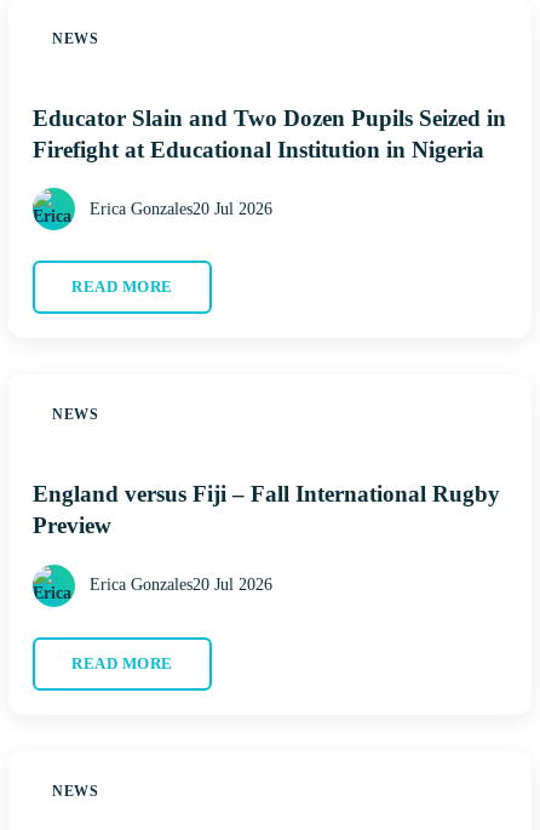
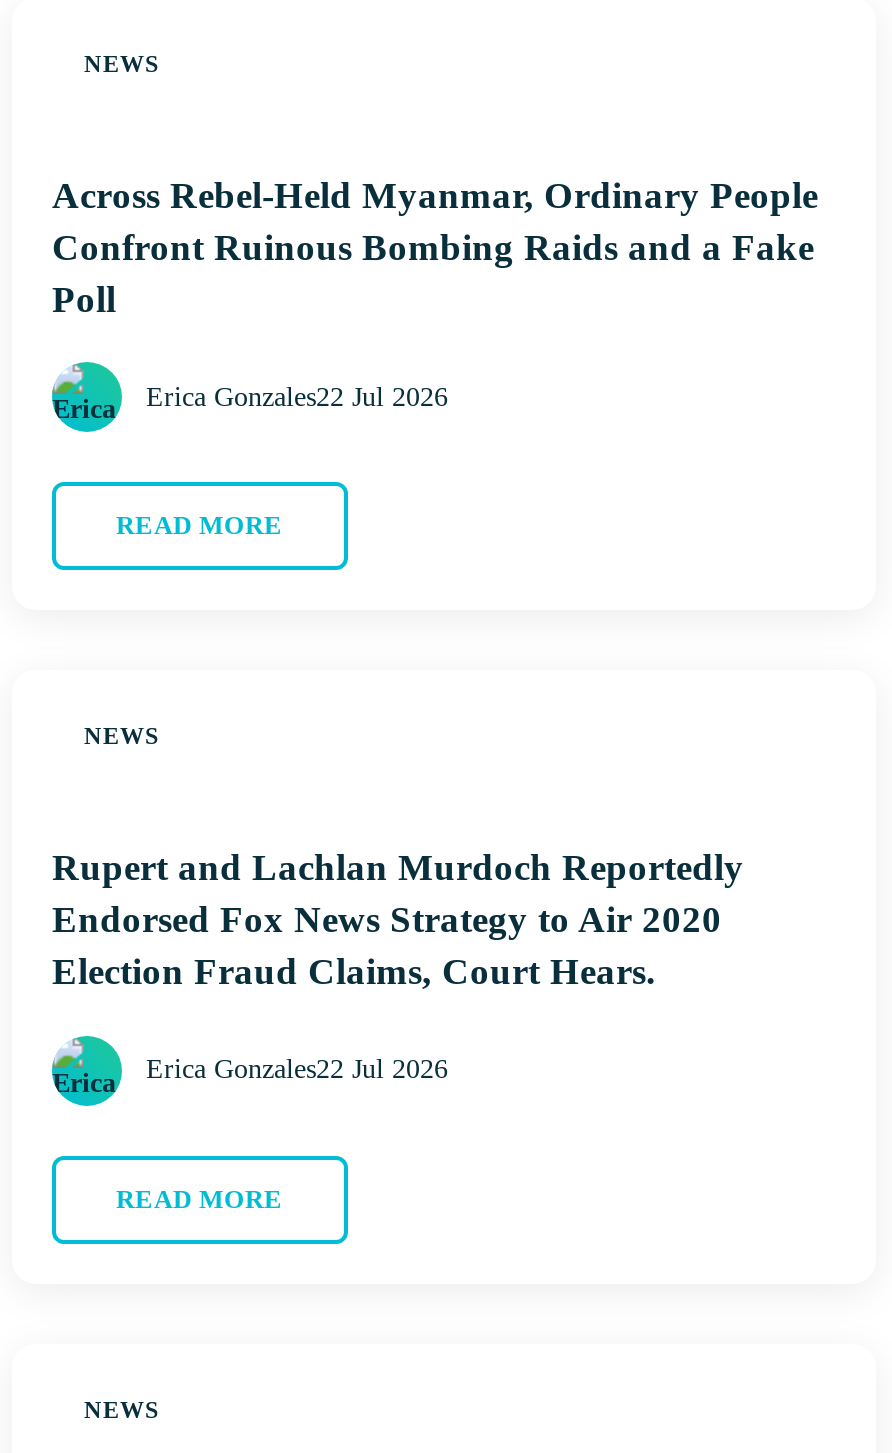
- Educator Slain and Two Dozen Pupils Seized in
- Firefight at Educational Institution in Nigeria
+ Across Rebel-Held Myanmar, Ordinary People
+ Confront Ruinous Bombing Raids and a Fake
+ Poll

- Erica Gonzales20 Jul 2026
+ Erica Gonzales22 Jul 2026

- England versus Fiji – Fall International Rugby
- Preview
+ Rupert and Lachlan Murdoch Reportedly
+ Endorsed Fox News Strategy to Air 2020
+ Election Fraud Claims, Court Hears.

- Erica Gonzales20 Jul 2026
+ Erica Gonzales22 Jul 2026
